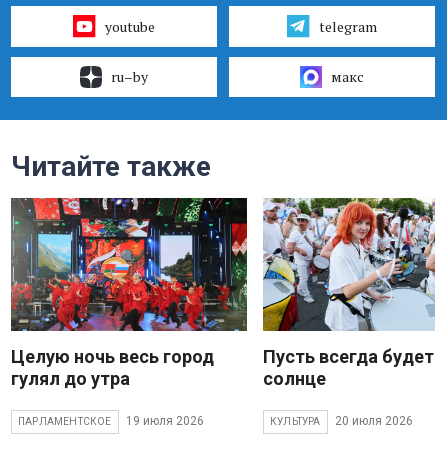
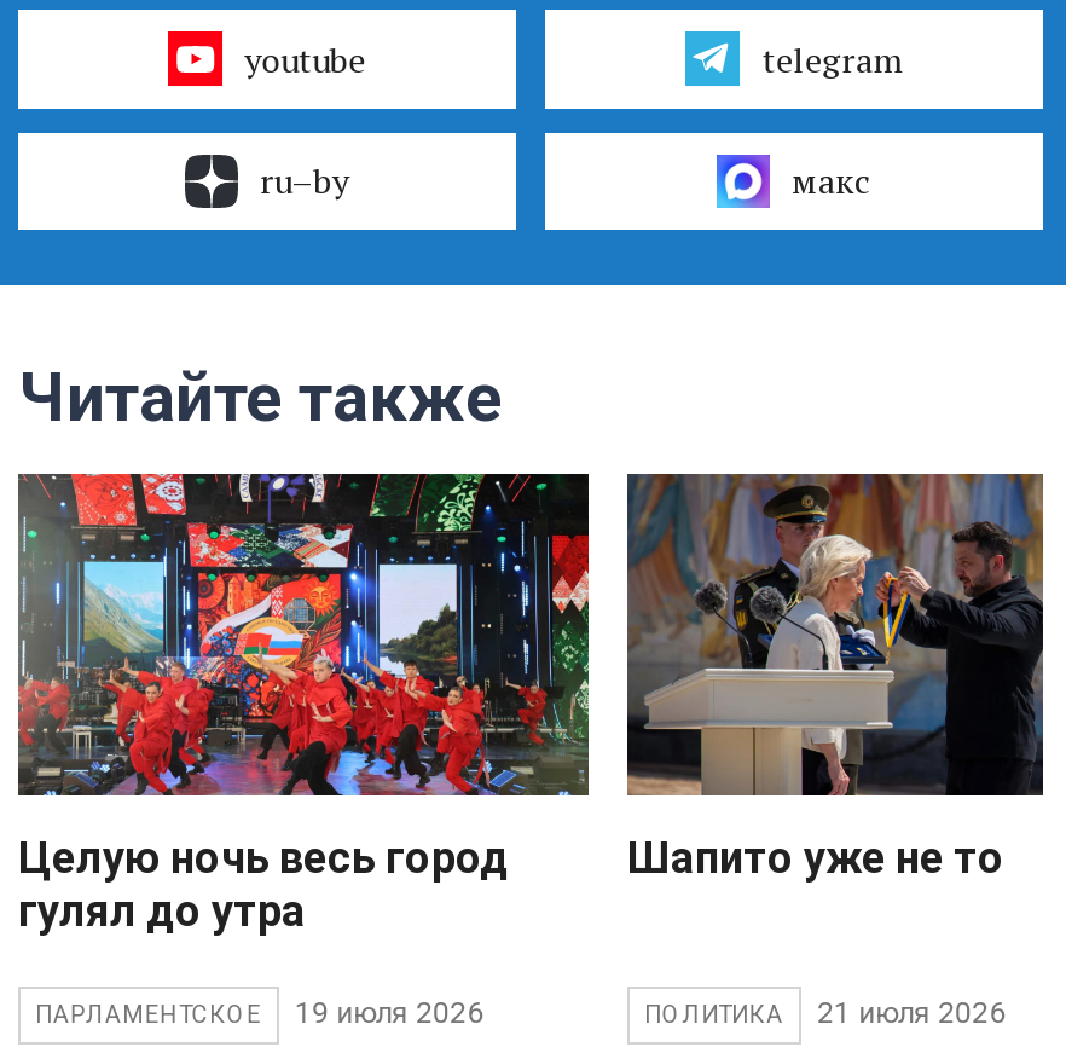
- [image]
- Пусть всегда будет
- солнце
+ [image]
+ Шапито уже не то

- КУЛЬТУРА
- 20 июля 2026
+ ПОЛИТИКА
+ 21 июля 2026
